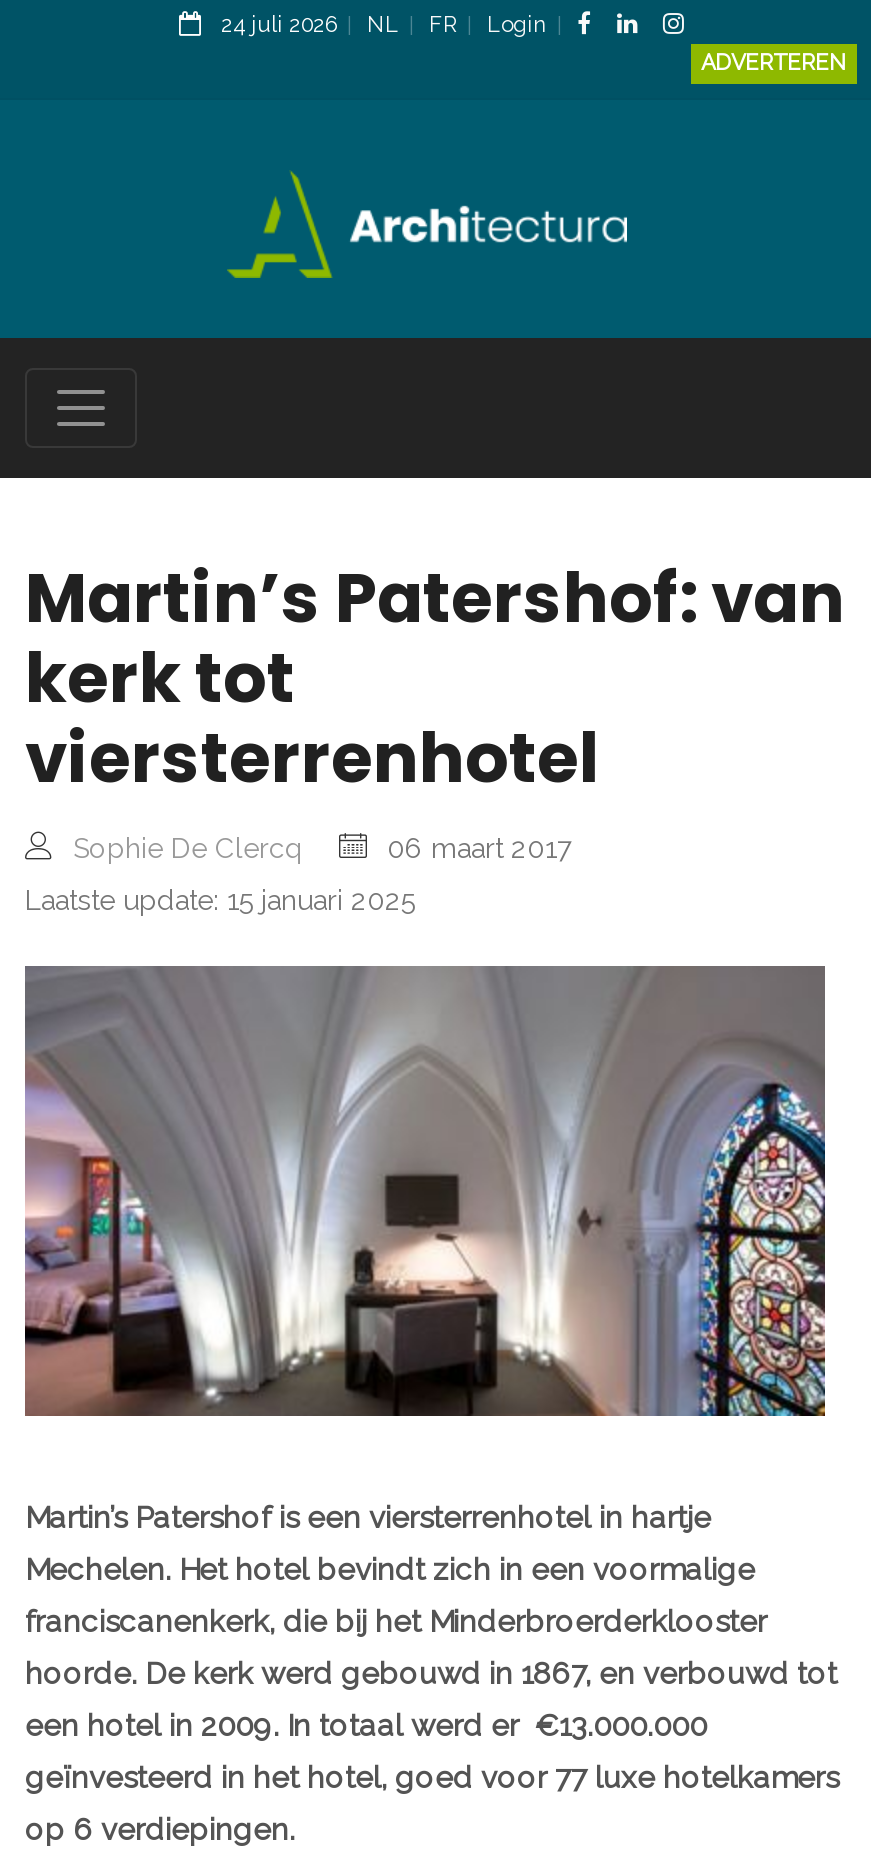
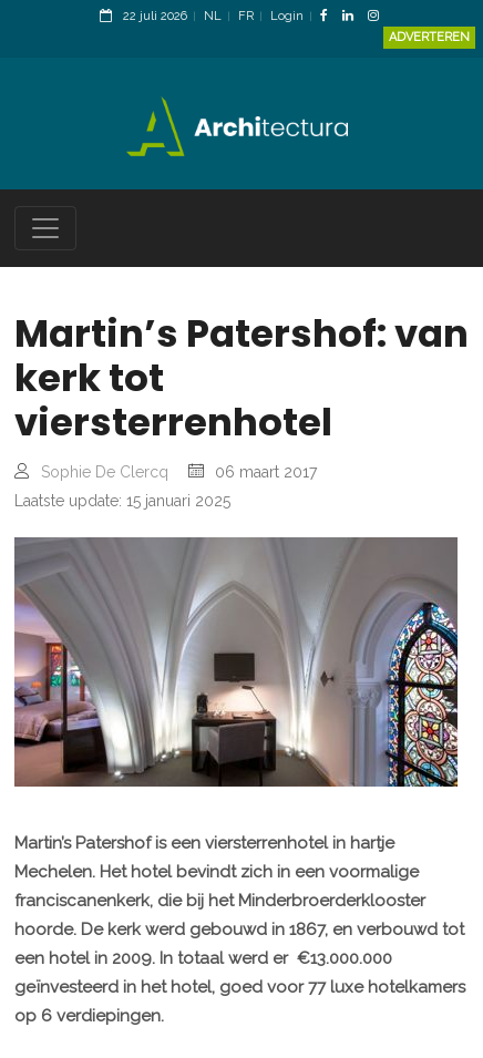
- 24 juli 2026 NL FR Login
+ 22 juli 2026 NL FR Login
